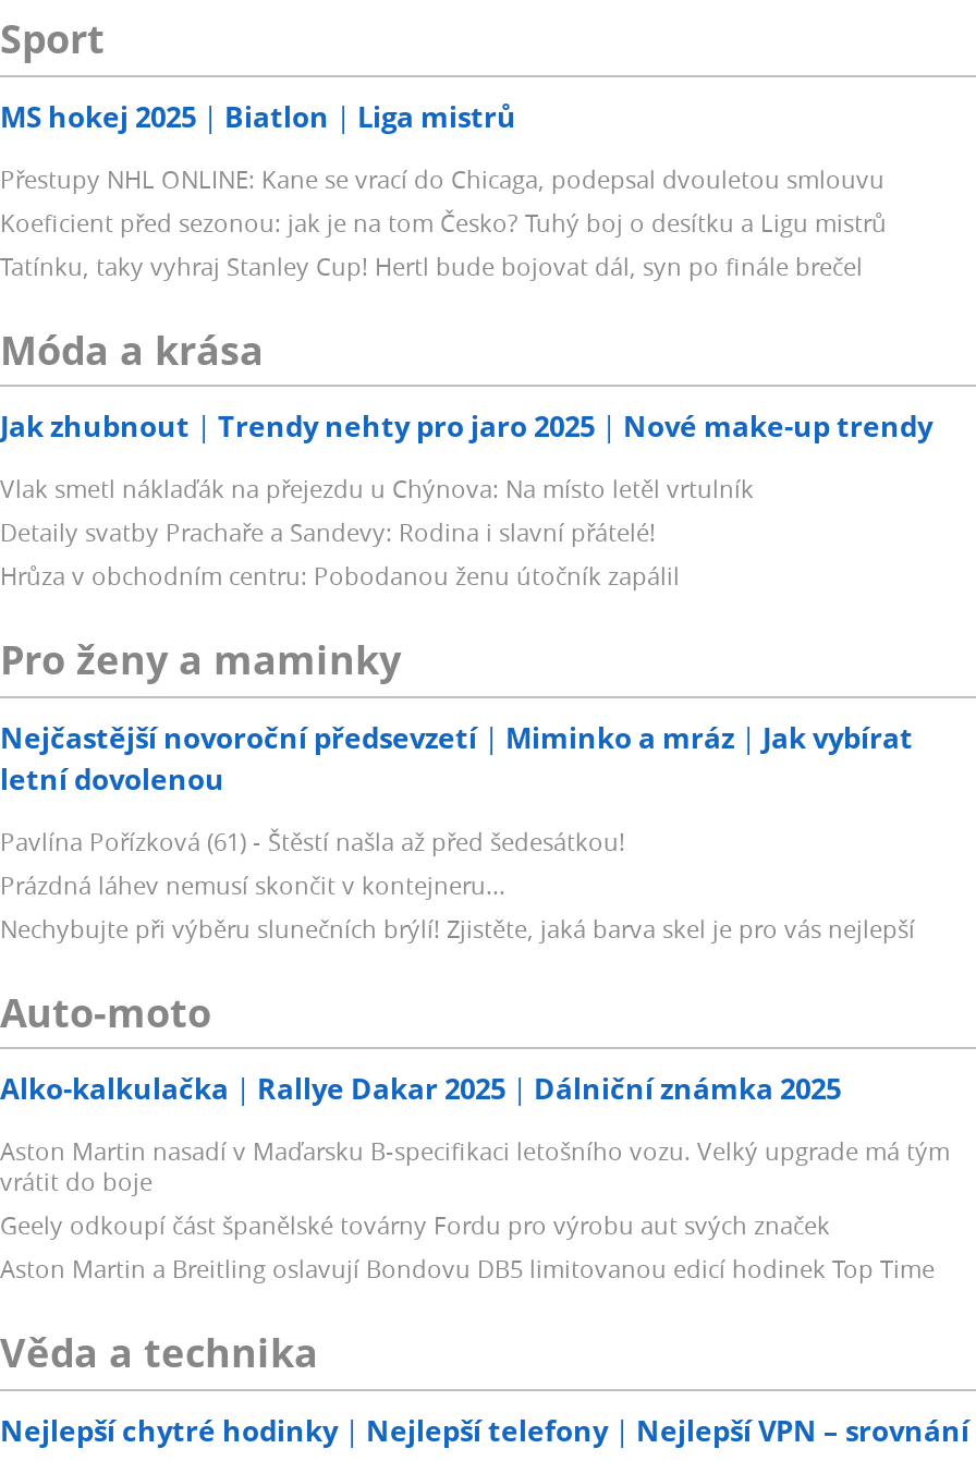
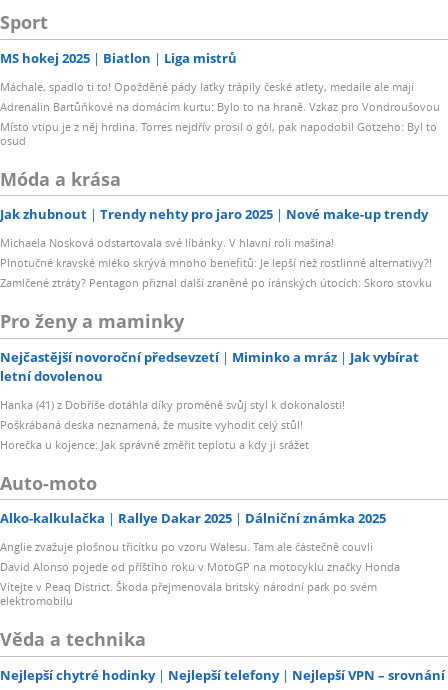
- Přestupy NHL ONLINE: Kane se vrací do Chicaga, podepsal dvouletou smlouvu
- Koeficient před sezonou: jak je na tom Česko? Tuhý boj o desítku a Ligu mistrů
- Tatínku, taky vyhraj Stanley Cup! Hertl bude bojovat dál, syn po finále brečel
+ Máchale, spadlo ti to! Opožděné pády laťky trápily české atlety, medaile ale mají
+ Adrenalin Bartůňkové na domácím kurtu: Bylo to na hraně. Vzkaz pro Vondroušovou
+ Místo vtipu je z něj hrdina. Torres nejdřív prosil o gól, pak napodobil Götzeho: Byl to
+ osud

- Vlak smetl náklaďák na přejezdu u Chýnova: Na místo letěl vrtulník
- Detaily svatby Prachaře a Sandevy: Rodina i slavní přátelé!
- Hrůza v obchodním centru: Pobodanou ženu útočník zapálil
+ Michaela Nosková odstartovala své líbánky. V hlavní roli mašina!
+ Plnotučné kravské mléko skrývá mnoho benefitů: Je lepší než rostlinné alternativy?!
+ Zamlčené ztráty? Pentagon přiznal další zraněné po íránských útocích: Skoro stovku

- Pavlína Pořízková (61) - Štěstí našla až před šedesátkou!
- Prázdná láhev nemusí skončit v kontejneru...
- Nechybujte při výběru slunečních brýlí! Zjistěte, jaká barva skel je pro vás nejlepší
+ Hanka (41) z Dobříše dotáhla díky proměně svůj styl k dokonalosti!
+ Poškrábaná deska neznamená, že musíte vyhodit celý stůl!
+ Horečka u kojence: Jak správně změřit teplotu a kdy ji srážet

- Aston Martin nasadí v Maďarsku B-specifikaci letošního vozu. Velký upgrade má tým
- vrátit do boje
- Geely odkoupí část španělské továrny Fordu pro výrobu aut svých značek
- Aston Martin a Breitling oslavují Bondovu DB5 limitovanou edicí hodinek Top Time
+ Anglie zvažuje plošnou třicítku po vzoru Walesu. Tam ale částečně couvli
+ David Alonso pojede od příštího roku v MotoGP na motocyklu značky Honda
+ Vítejte v Peaq District. Škoda přejmenovala britský národní park po svém
+ elektromobilu
